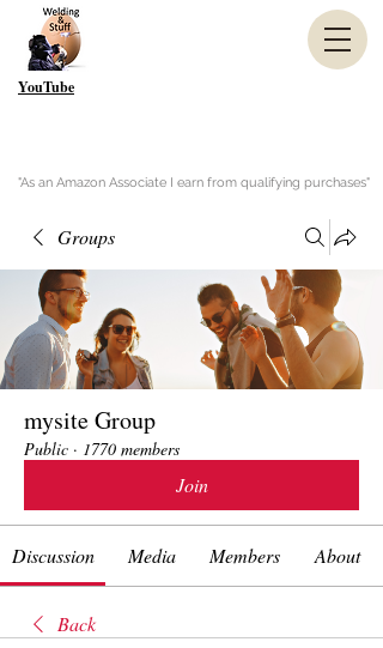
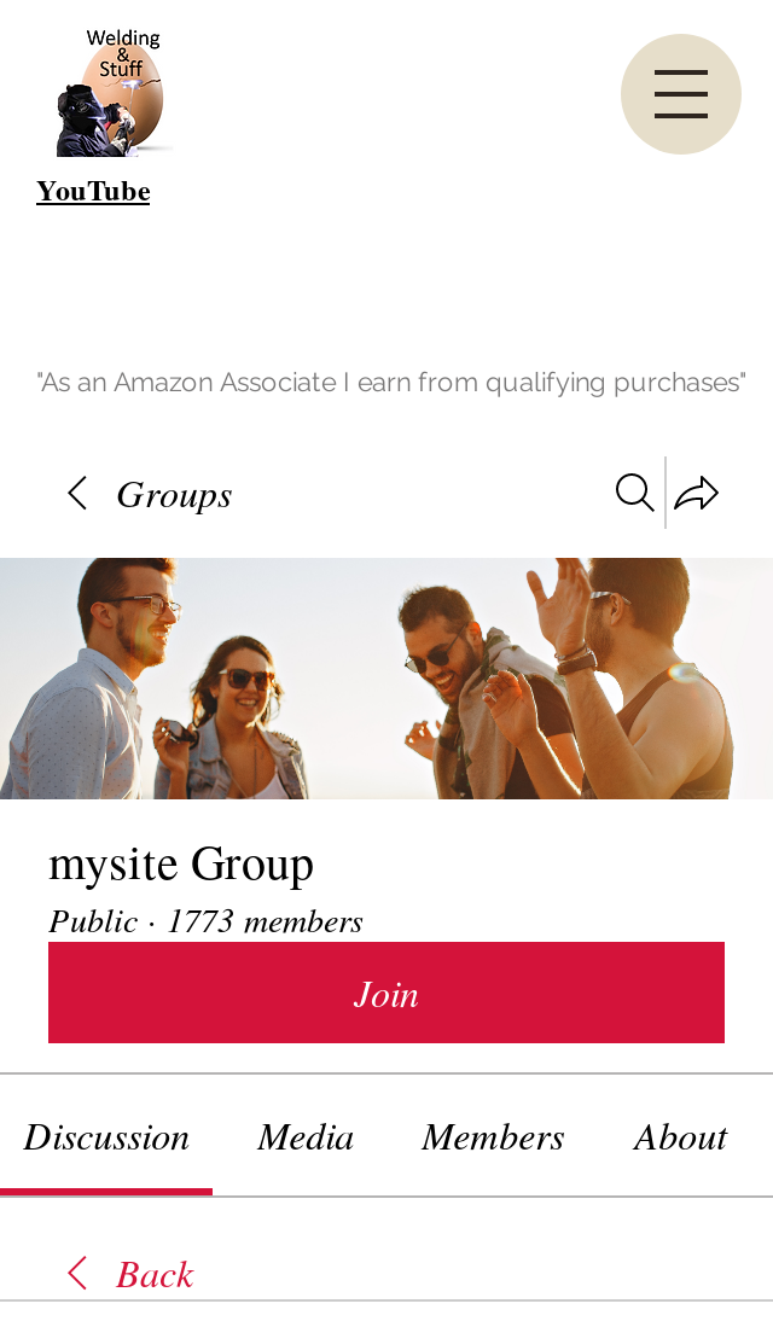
- Public · 1770 members
+ Public · 1773 members
